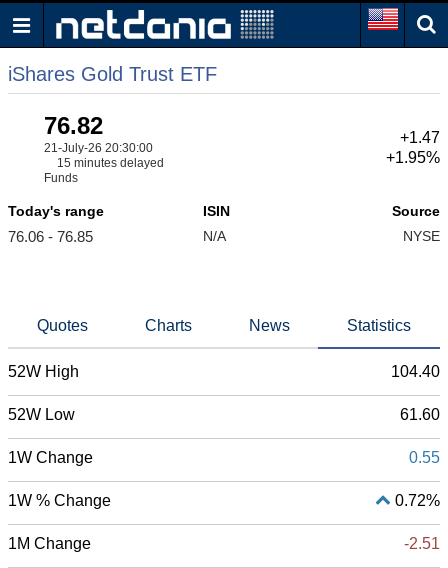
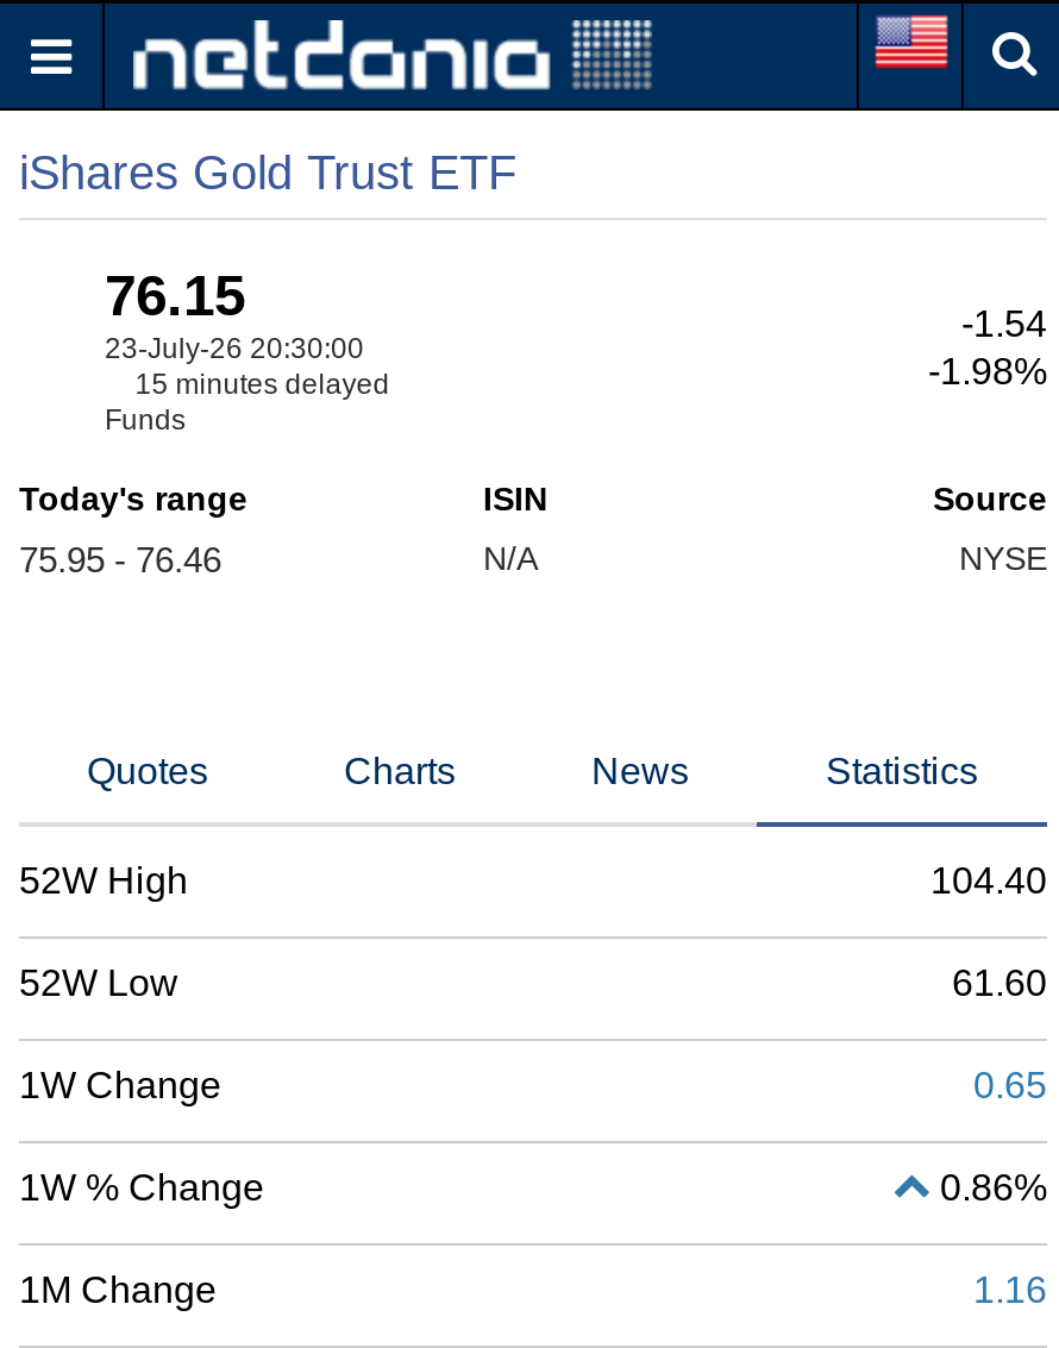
- 76.82
- 21-July-26 20:30:00
+ 76.15
+ 23-July-26 20:30:00

- +1.47
+ -1.54

- +1.95%
+ -1.98%

- 76.06 - 76.85
+ 75.95 - 76.46

- 0.55
+ 0.65

- 0.72%
+ 0.86%

- -2.51
+ 1.16
